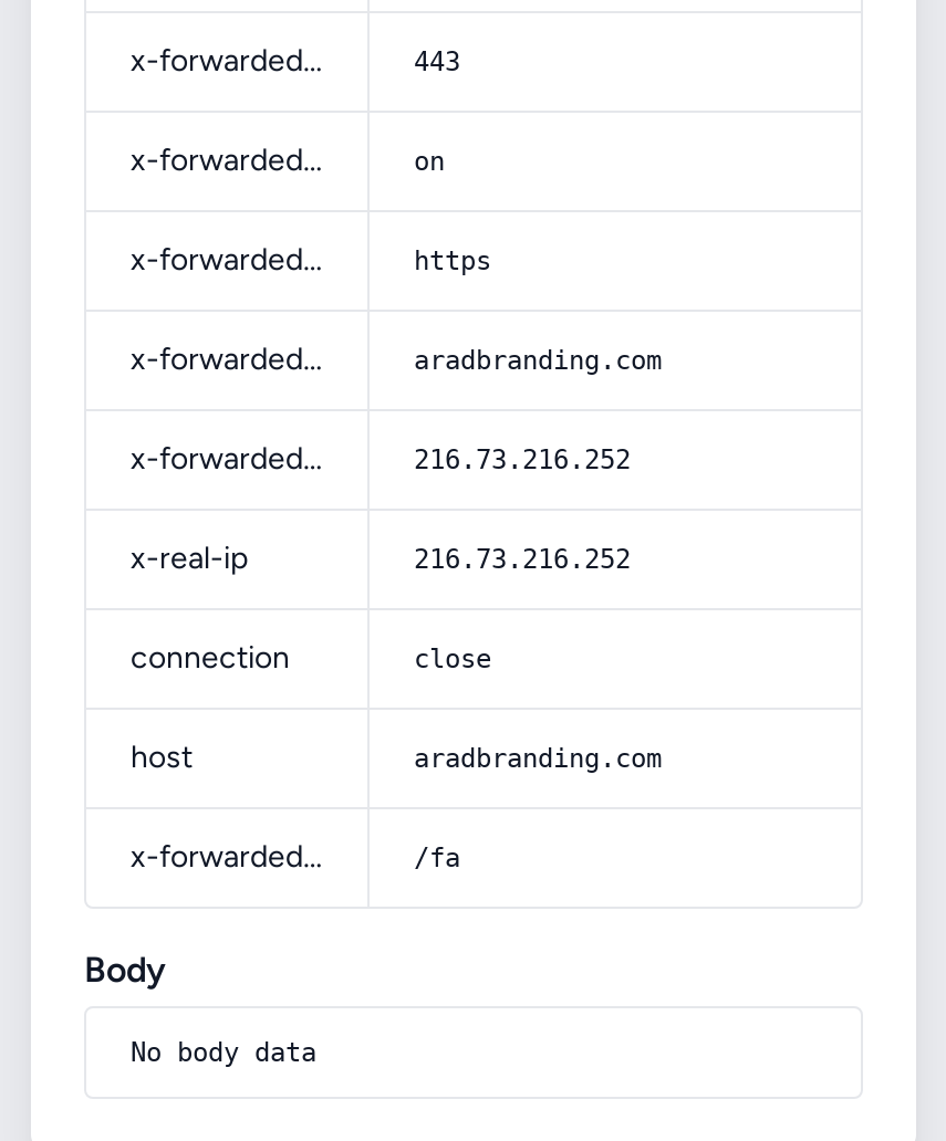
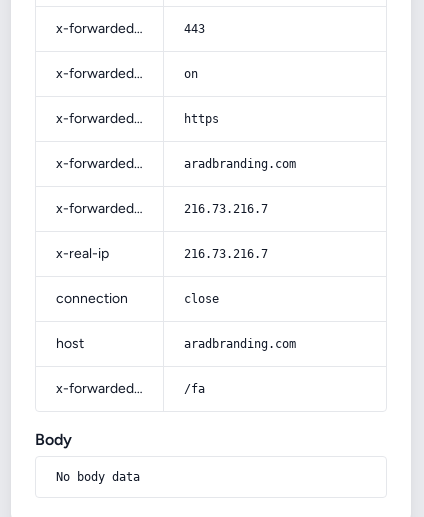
- 216.73.216.252
+ 216.73.216.7

- 216.73.216.252
+ 216.73.216.7
